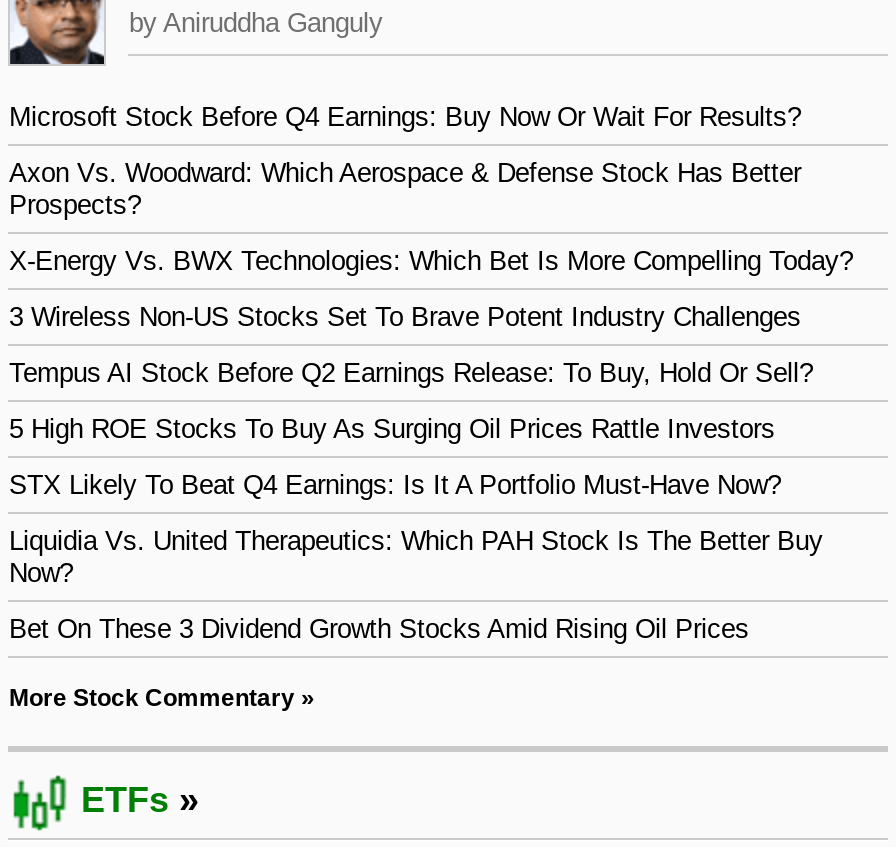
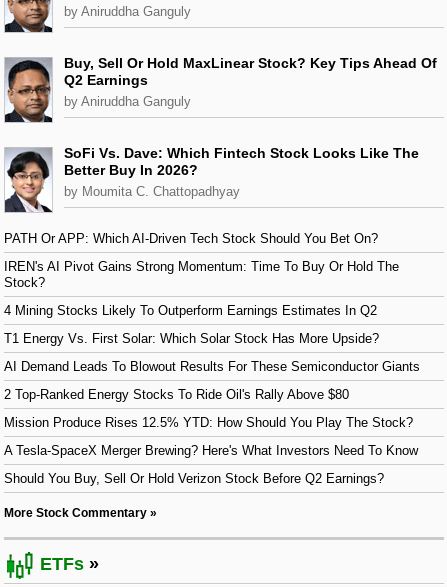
- Microsoft Stock Before Q4 Earnings: Buy Now Or Wait For Results?
- Axon Vs. Woodward: Which Aerospace & Defense Stock Has Better
- Prospects?
- X-Energy Vs. BWX Technologies: Which Bet Is More Compelling Today?
- 3 Wireless Non-US Stocks Set To Brave Potent Industry Challenges
- Tempus AI Stock Before Q2 Earnings Release: To Buy, Hold Or Sell?
- 5 High ROE Stocks To Buy As Surging Oil Prices Rattle Investors
- STX Likely To Beat Q4 Earnings: Is It A Portfolio Must-Have Now?
- Liquidia Vs. United Therapeutics: Which PAH Stock Is The Better Buy
- Now?
- Bet On These 3 Dividend Growth Stocks Amid Rising Oil Prices
+ Buy, Sell Or Hold MaxLinear Stock? Key Tips Ahead Of
+ Q2 Earnings
+ by Aniruddha Ganguly
+ SoFi Vs. Dave: Which Fintech Stock Looks Like The
+ Better Buy In 2026?
+ by Moumita C. Chattopadhyay
+ PATH Or APP: Which AI-Driven Tech Stock Should You Bet On?
+ IREN's AI Pivot Gains Strong Momentum: Time To Buy Or Hold The
+ Stock?
+ 4 Mining Stocks Likely To Outperform Earnings Estimates In Q2
+ T1 Energy Vs. First Solar: Which Solar Stock Has More Upside?
+ AI Demand Leads To Blowout Results For These Semiconductor Giants
+ 2 Top-Ranked Energy Stocks To Ride Oil's Rally Above $80
+ Mission Produce Rises 12.5% YTD: How Should You Play The Stock?
+ A Tesla-SpaceX Merger Brewing? Here's What Investors Need To Know
+ Should You Buy, Sell Or Hold Verizon Stock Before Q2 Earnings?
